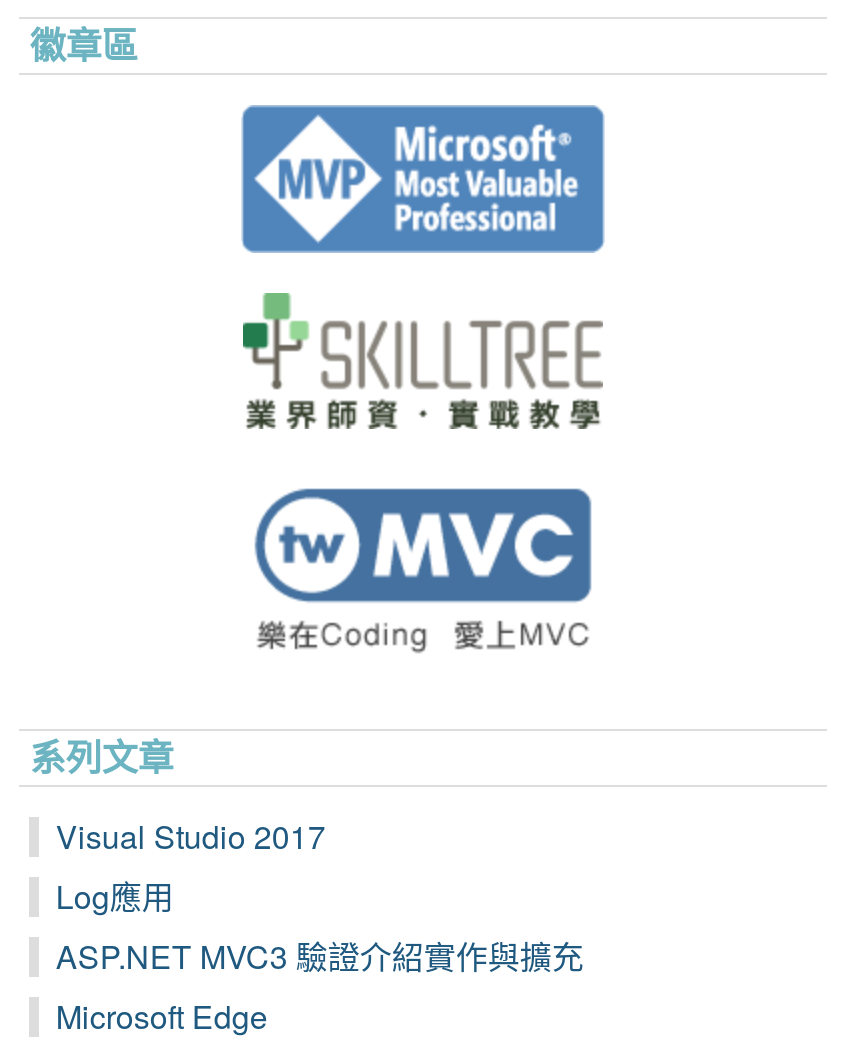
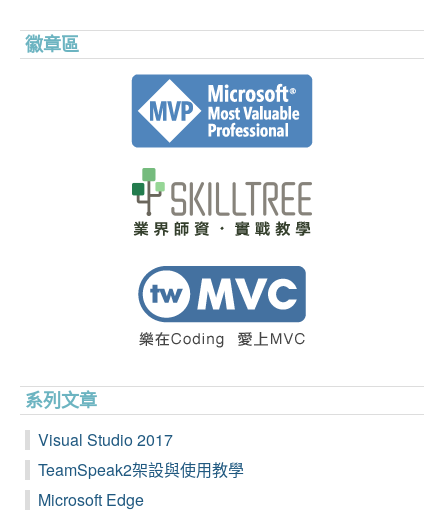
- Log應用
- ASP.NET MVC3 驗證介紹實作與擴充
+ TeamSpeak2架設與使用教學
